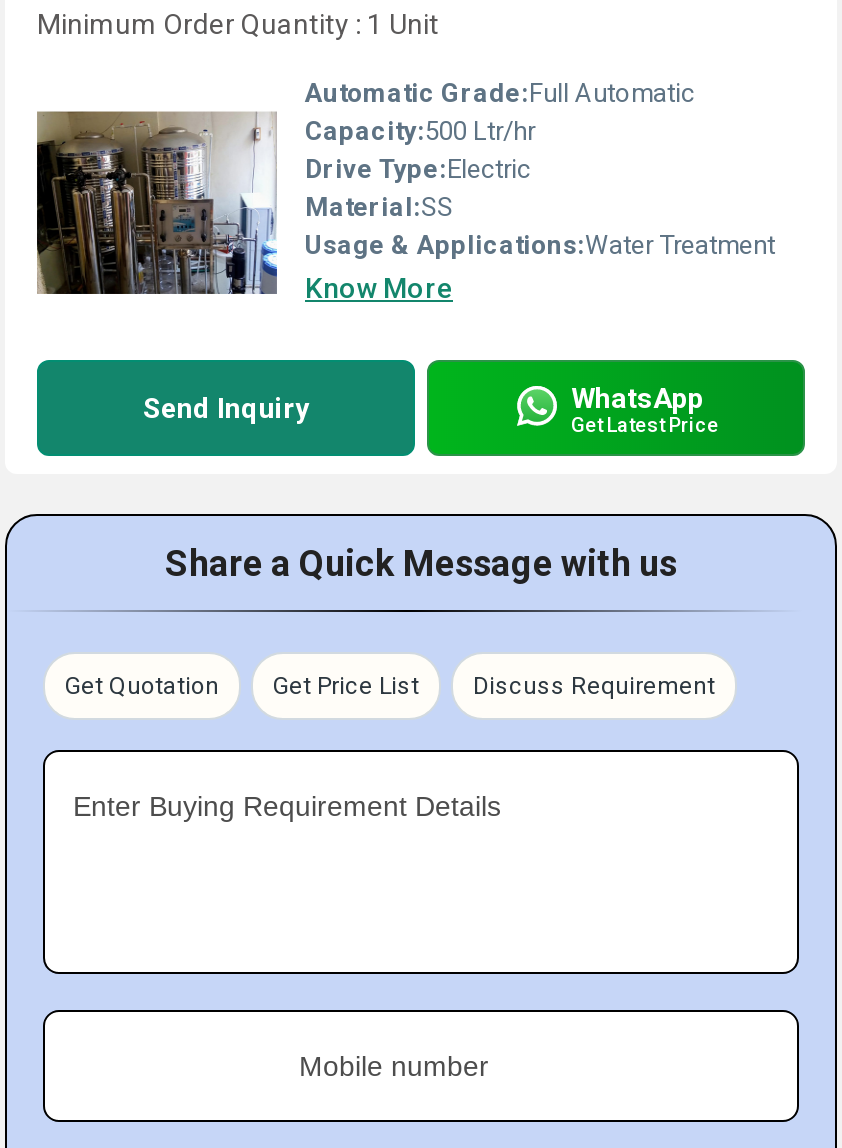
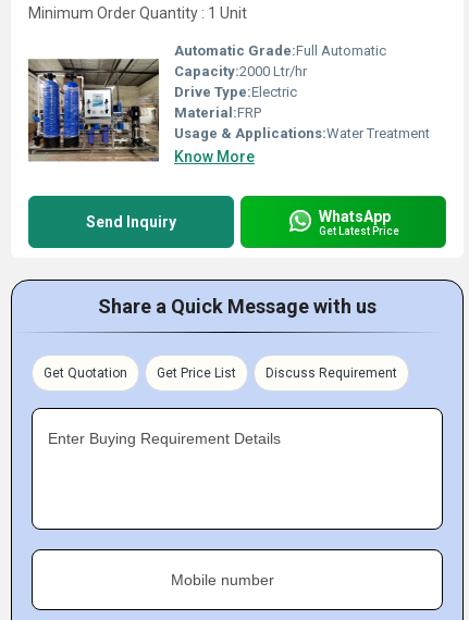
- [image]
- Capacity:500 Ltr/hr
+ [image]
+ Capacity:2000 Ltr/hr

- Material:SS
+ Material:FRP
